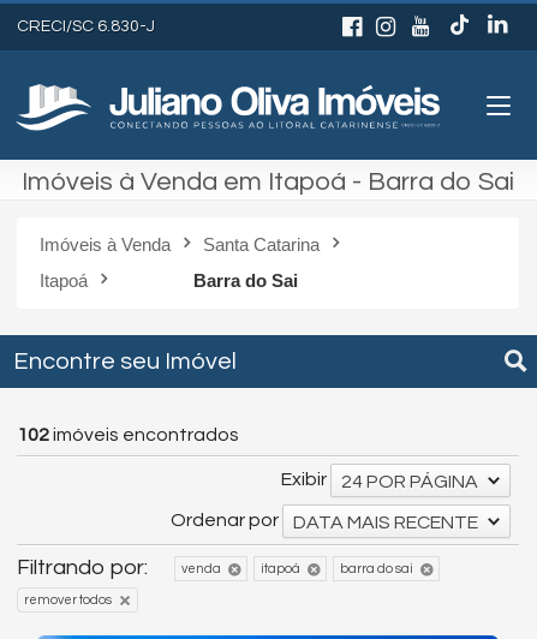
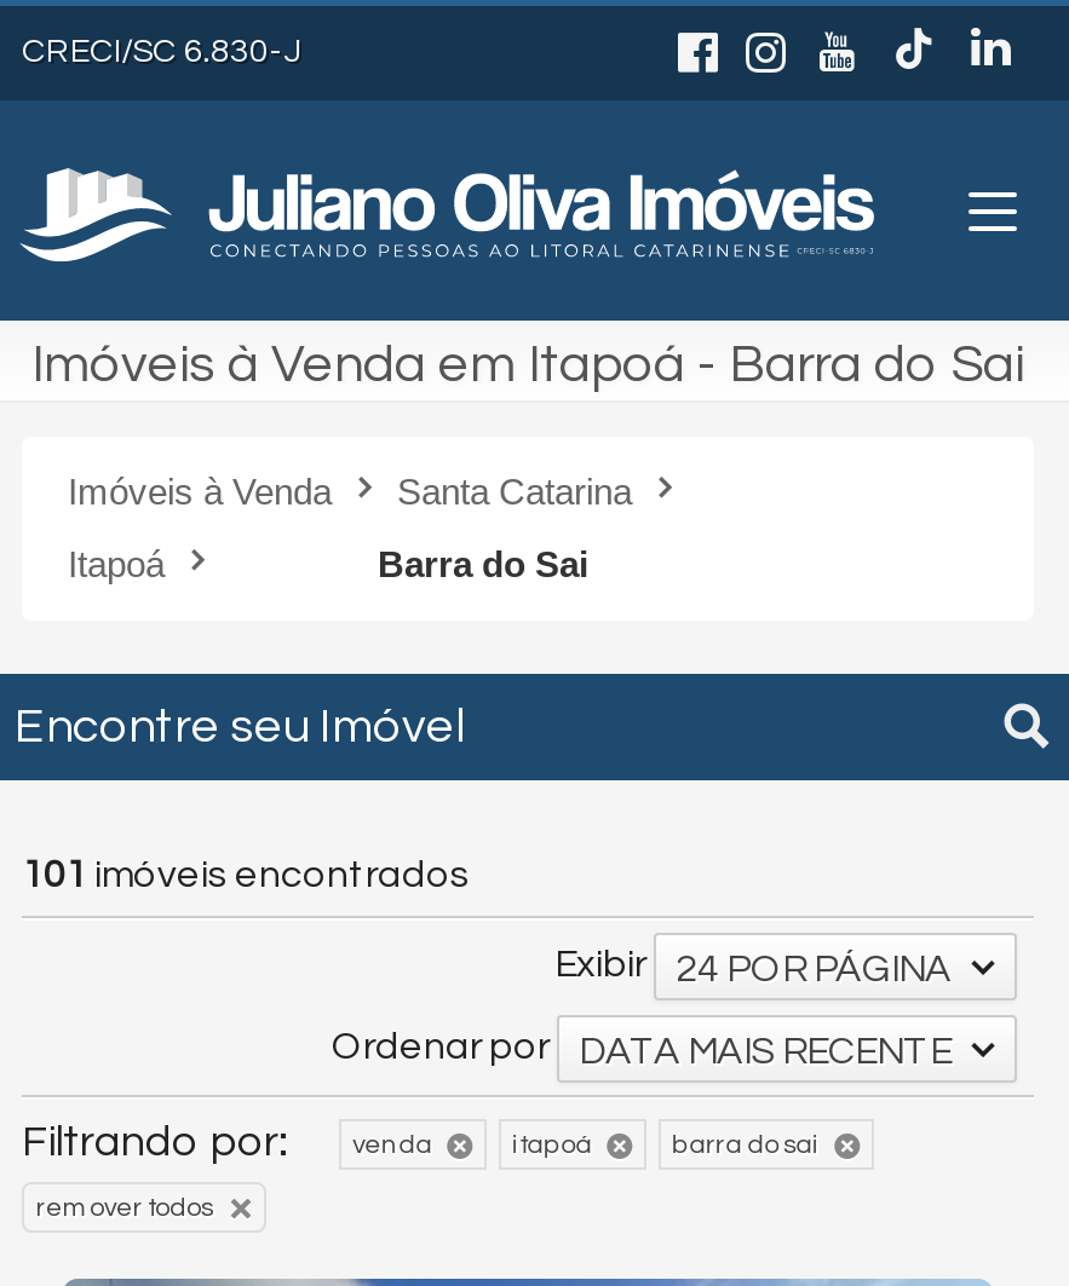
- 102 imóveis encontrados
+ 101 imóveis encontrados
